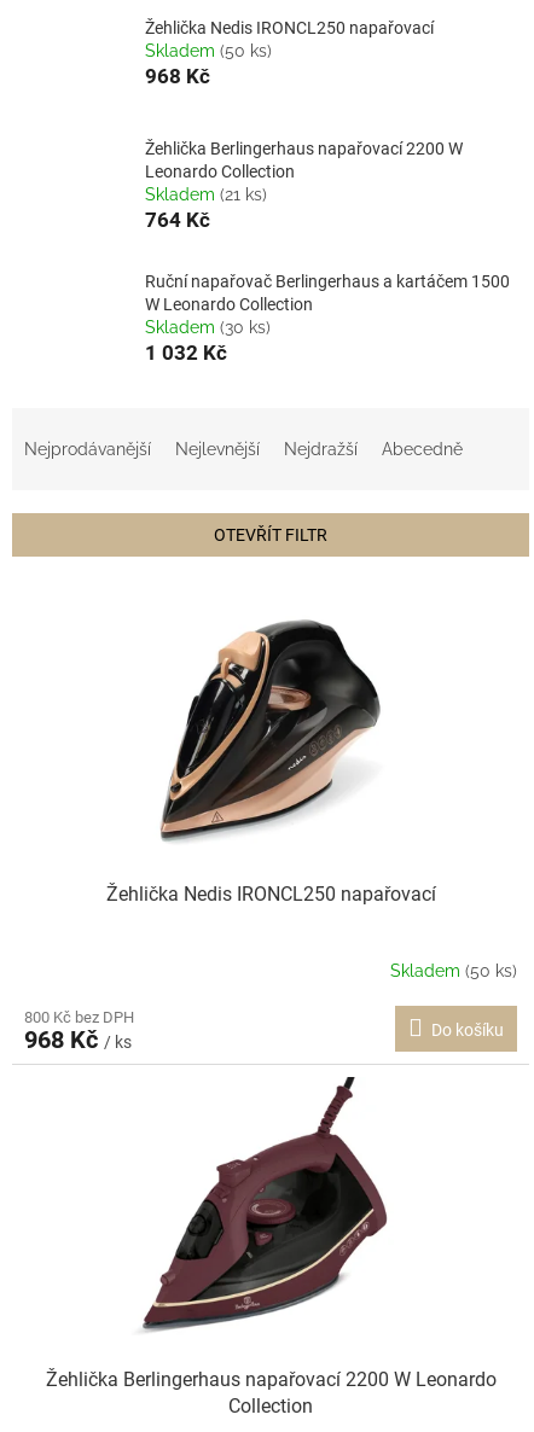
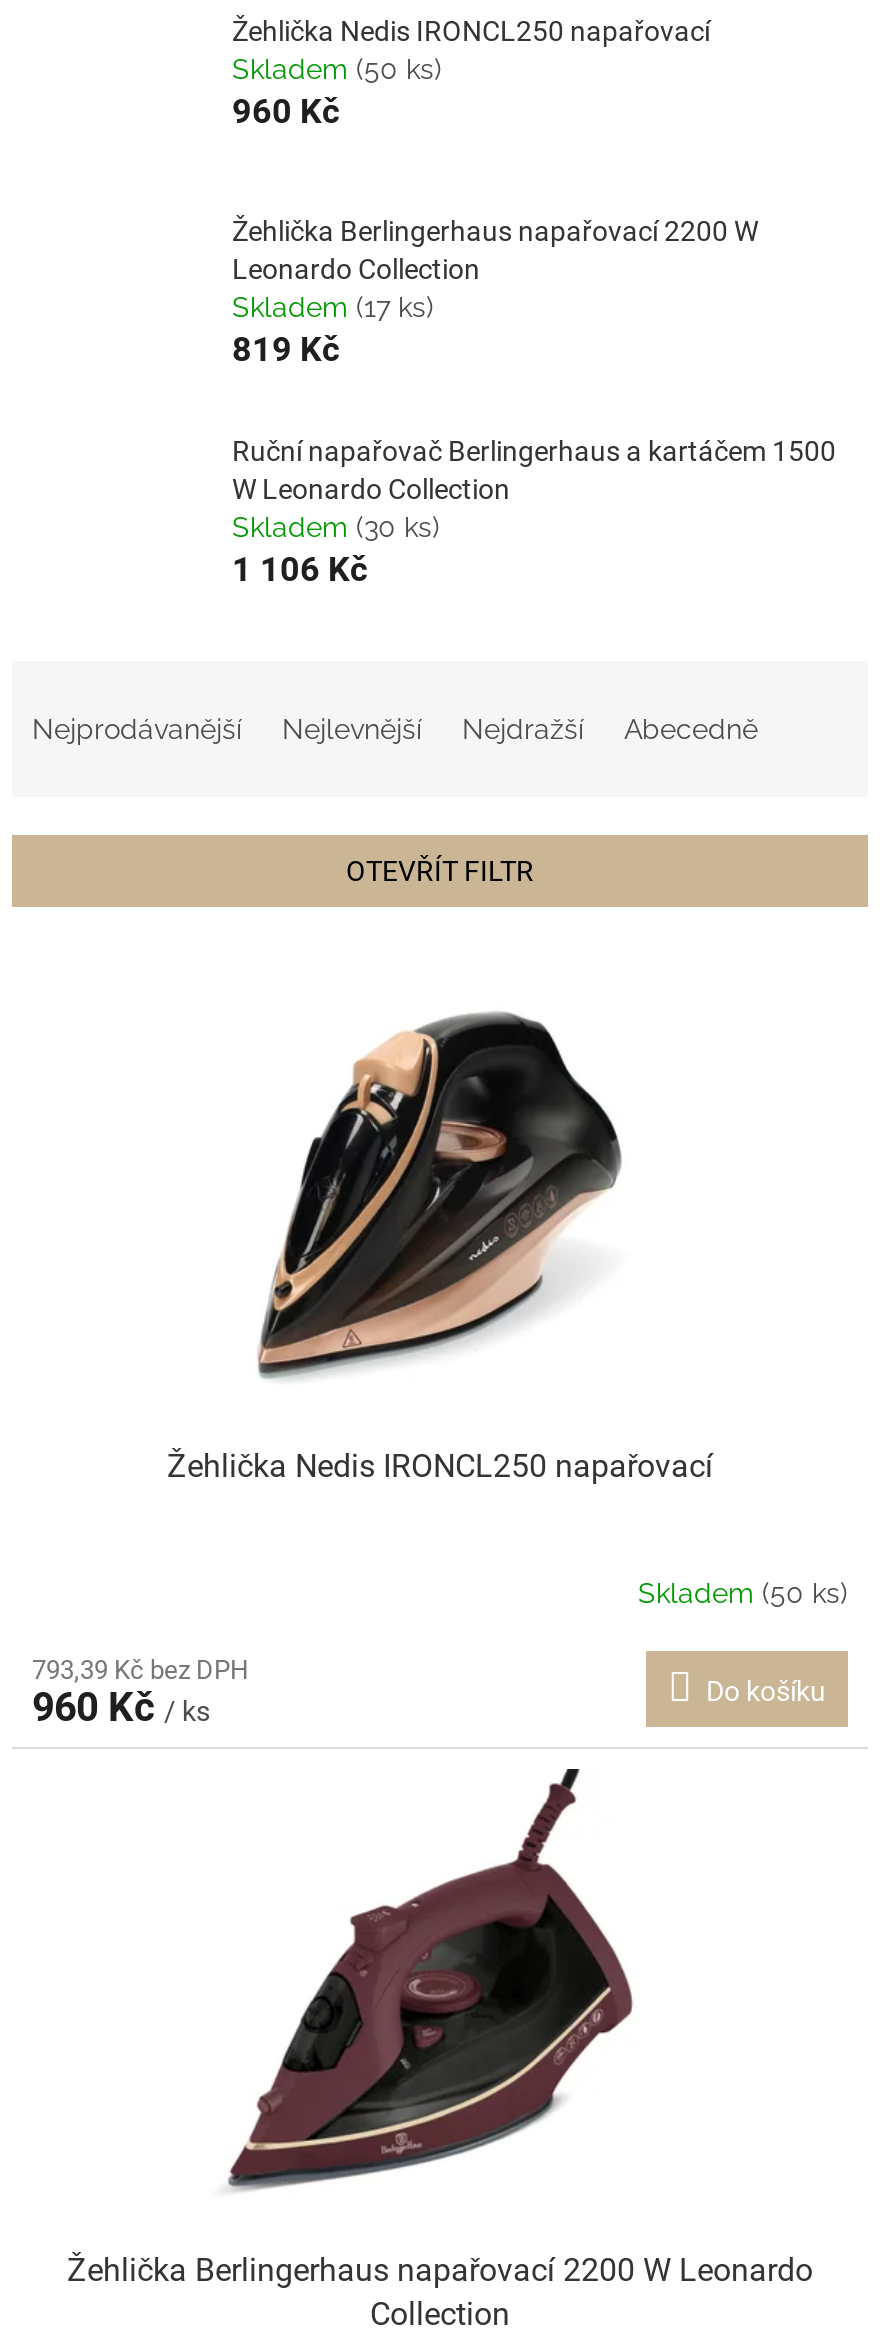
- 968 Kč
+ 960 Kč

- Skladem (21 ks)
+ Skladem (17 ks)

- 764 Kč
+ 819 Kč

- 1 032 Kč
+ 1 106 Kč

- 800 Kč bez DPH
+ 793,39 Kč bez DPH

- 968 Kč / ks
+ 960 Kč / ks
